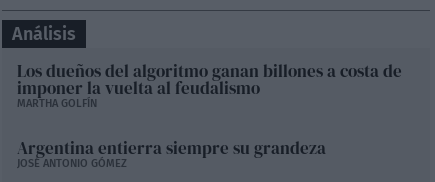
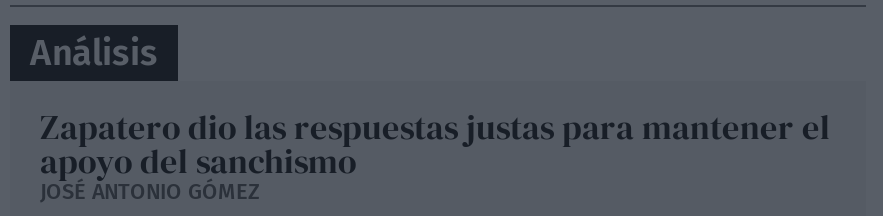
- Los dueños del algoritmo ganan billones a costa de
- imponer la vuelta al feudalismo
- MARTHA GOLFÍN
- Argentina entierra siempre su grandeza
+ Zapatero dio las respuestas justas para mantener el
+ apoyo del sanchismo
